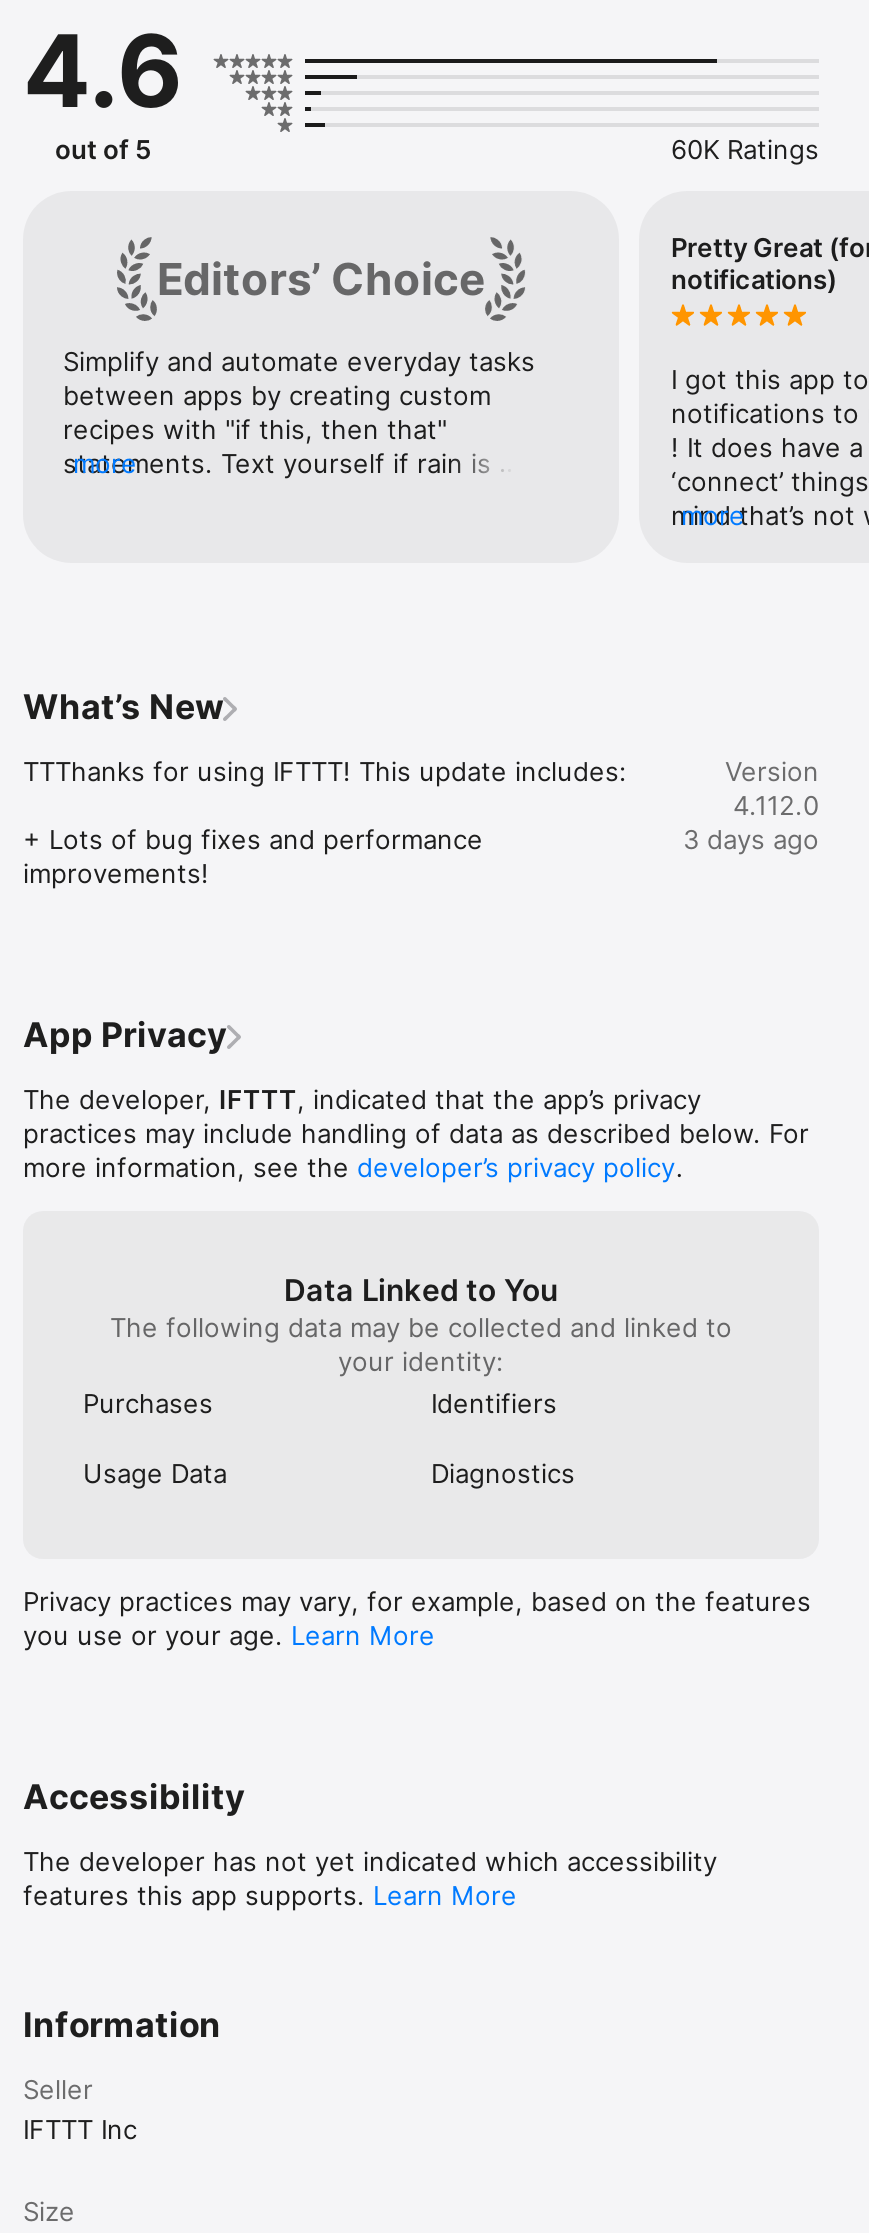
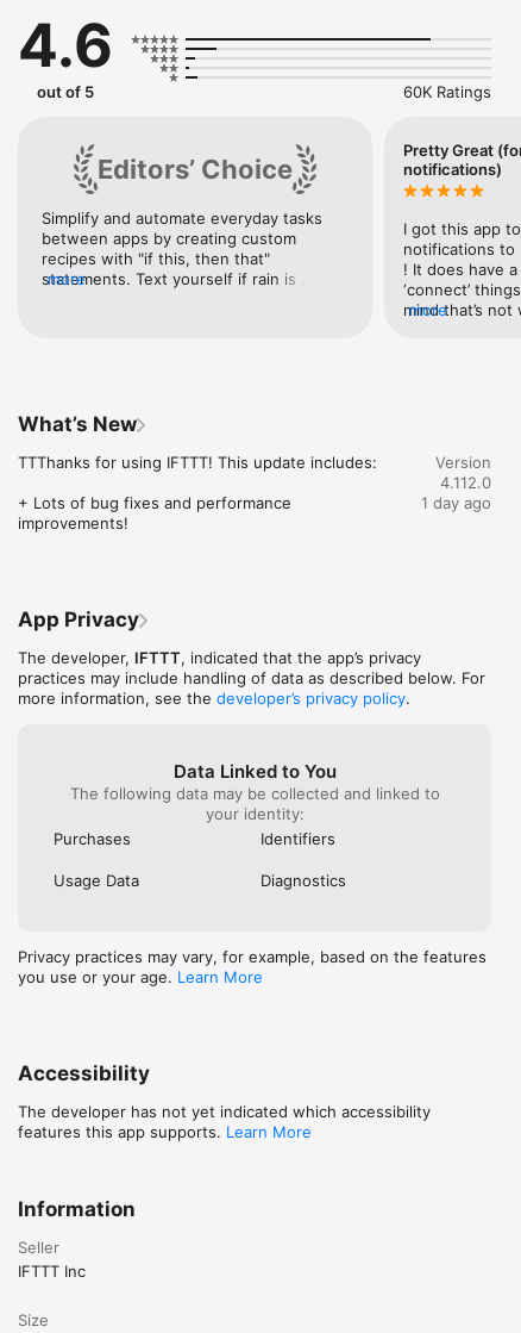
- 3 days ago
+ 1 day ago
